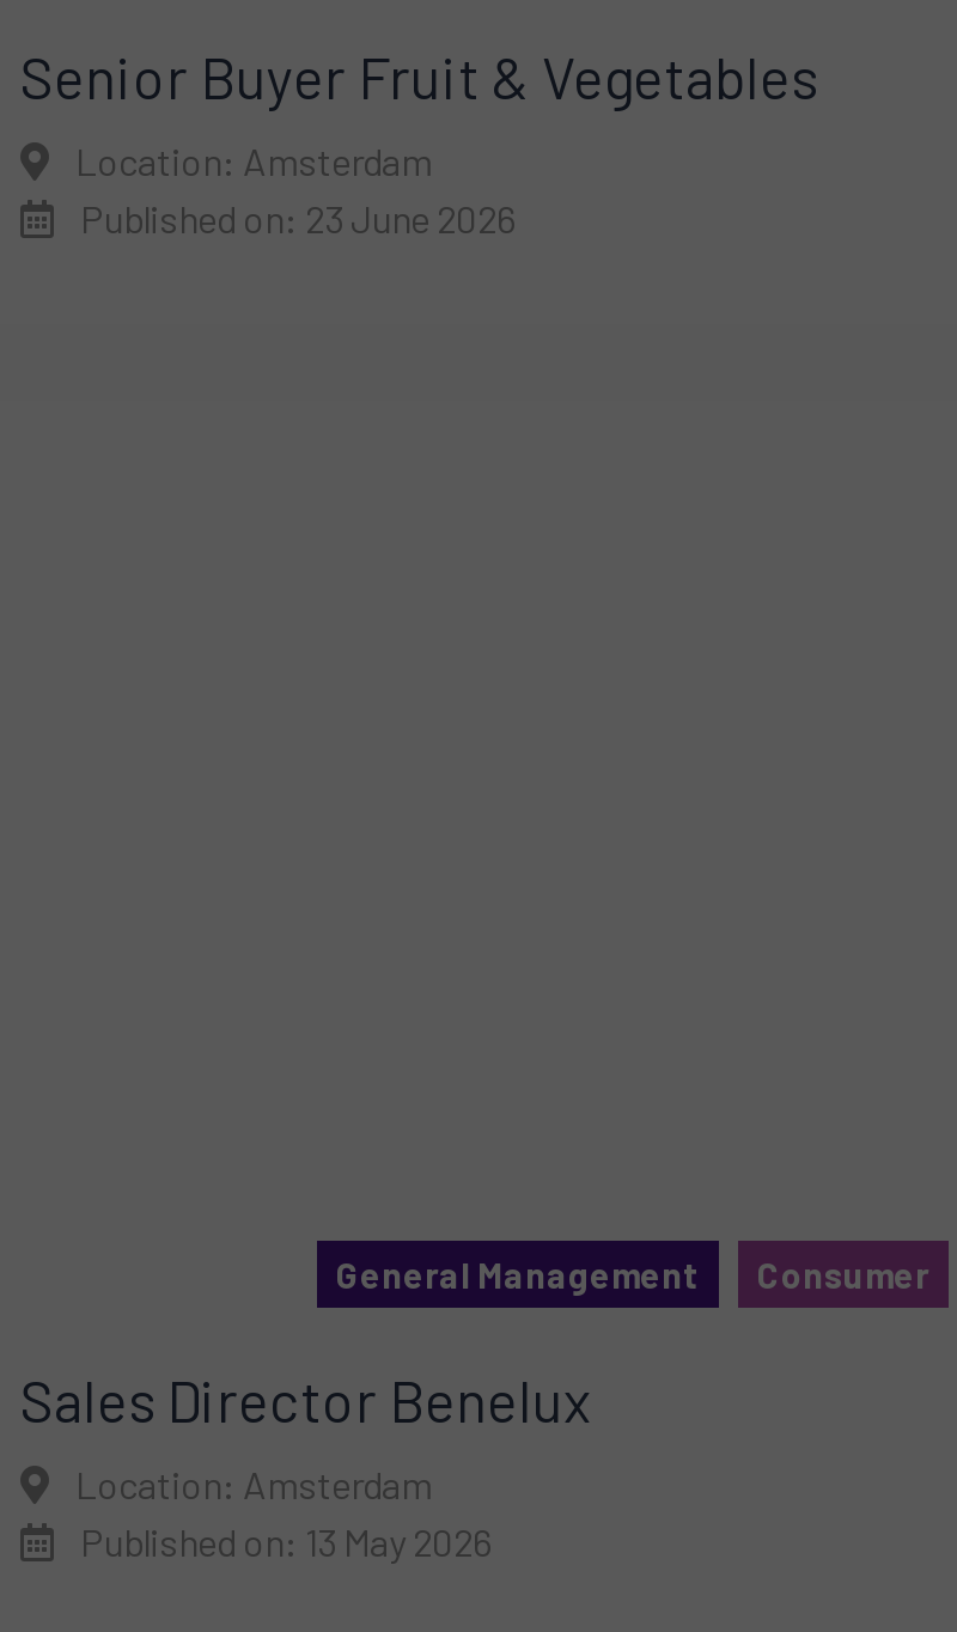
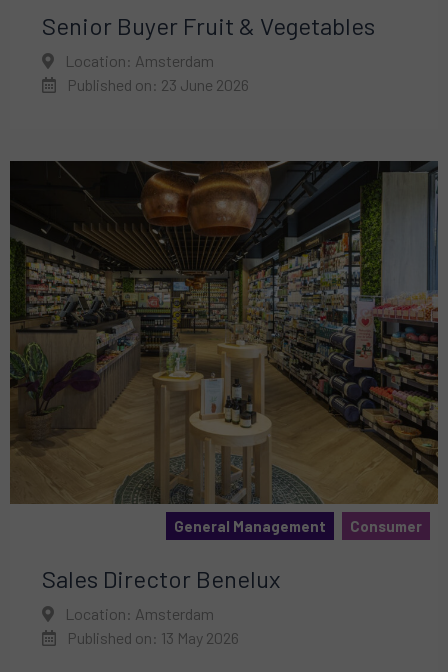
+ [image]
